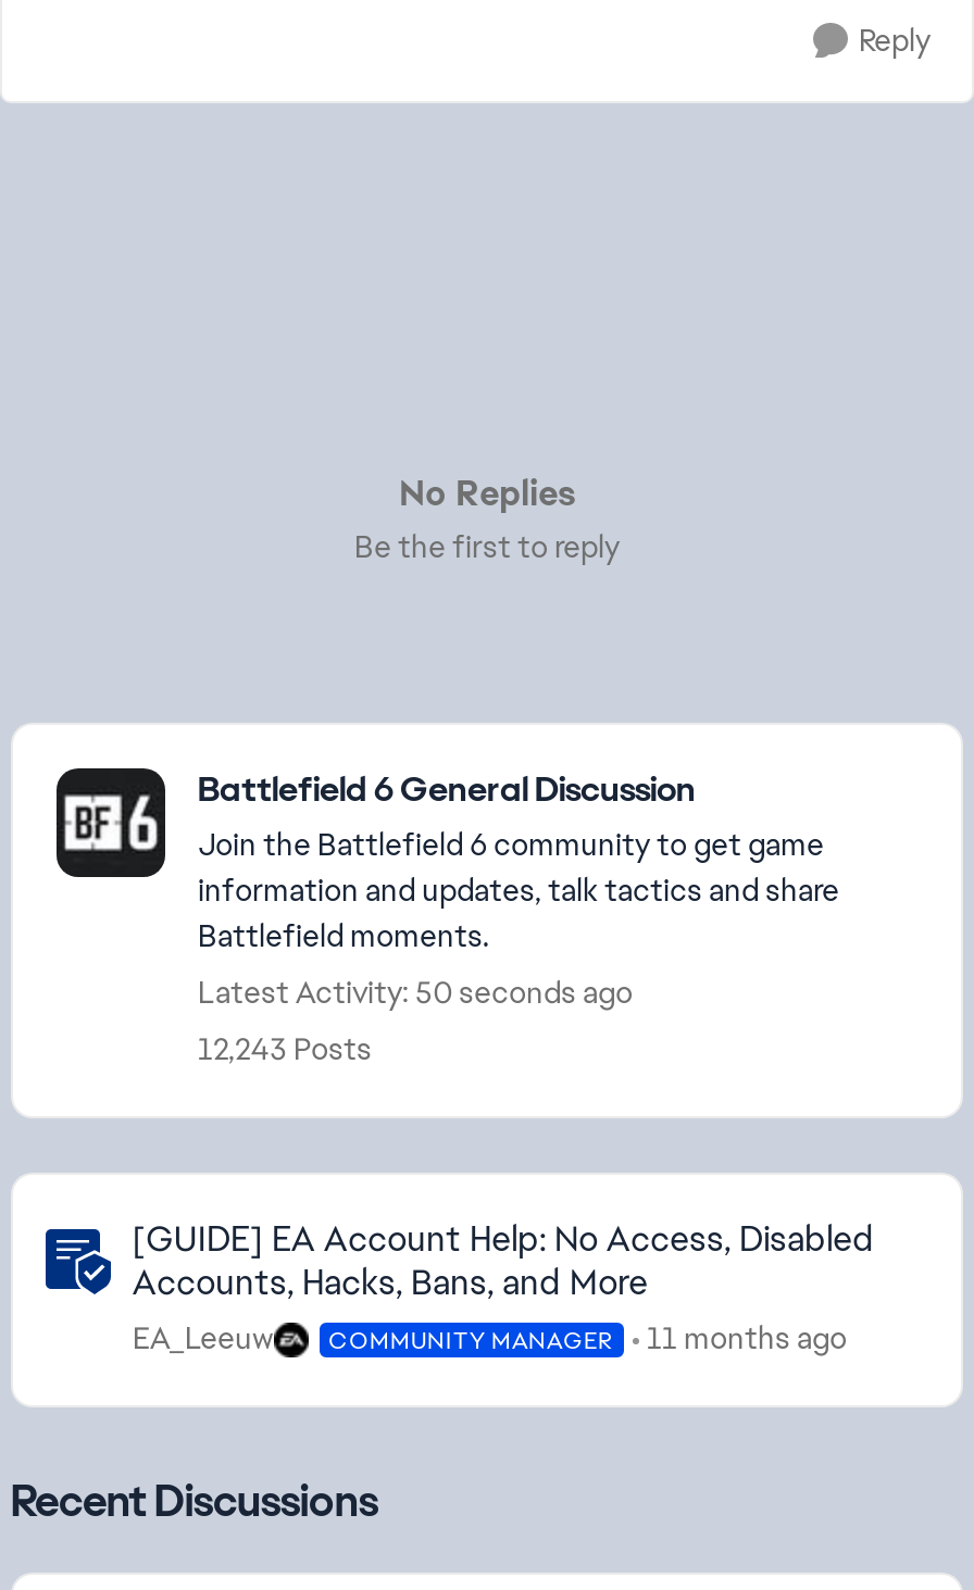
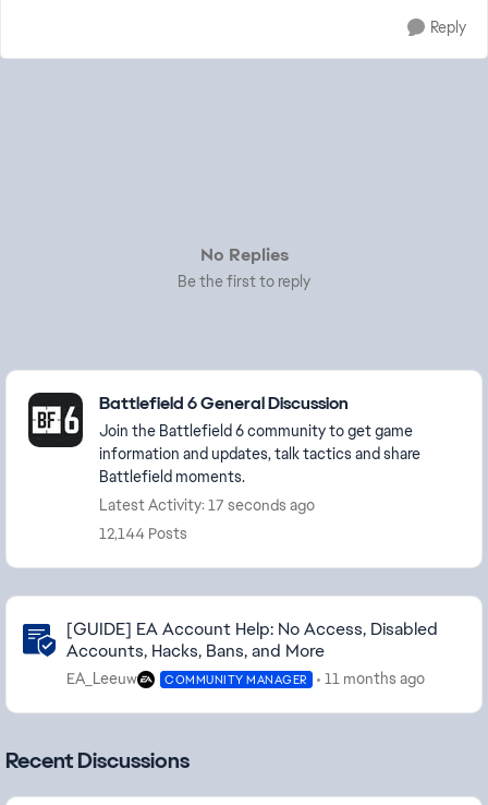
- Latest Activity: 50 seconds ago
+ Latest Activity: 17 seconds ago

- 12,243 Posts
+ 12,144 Posts
